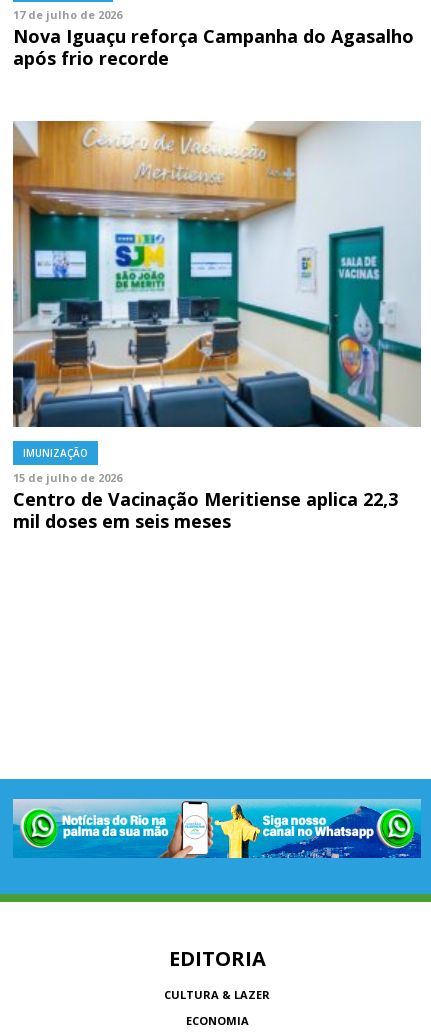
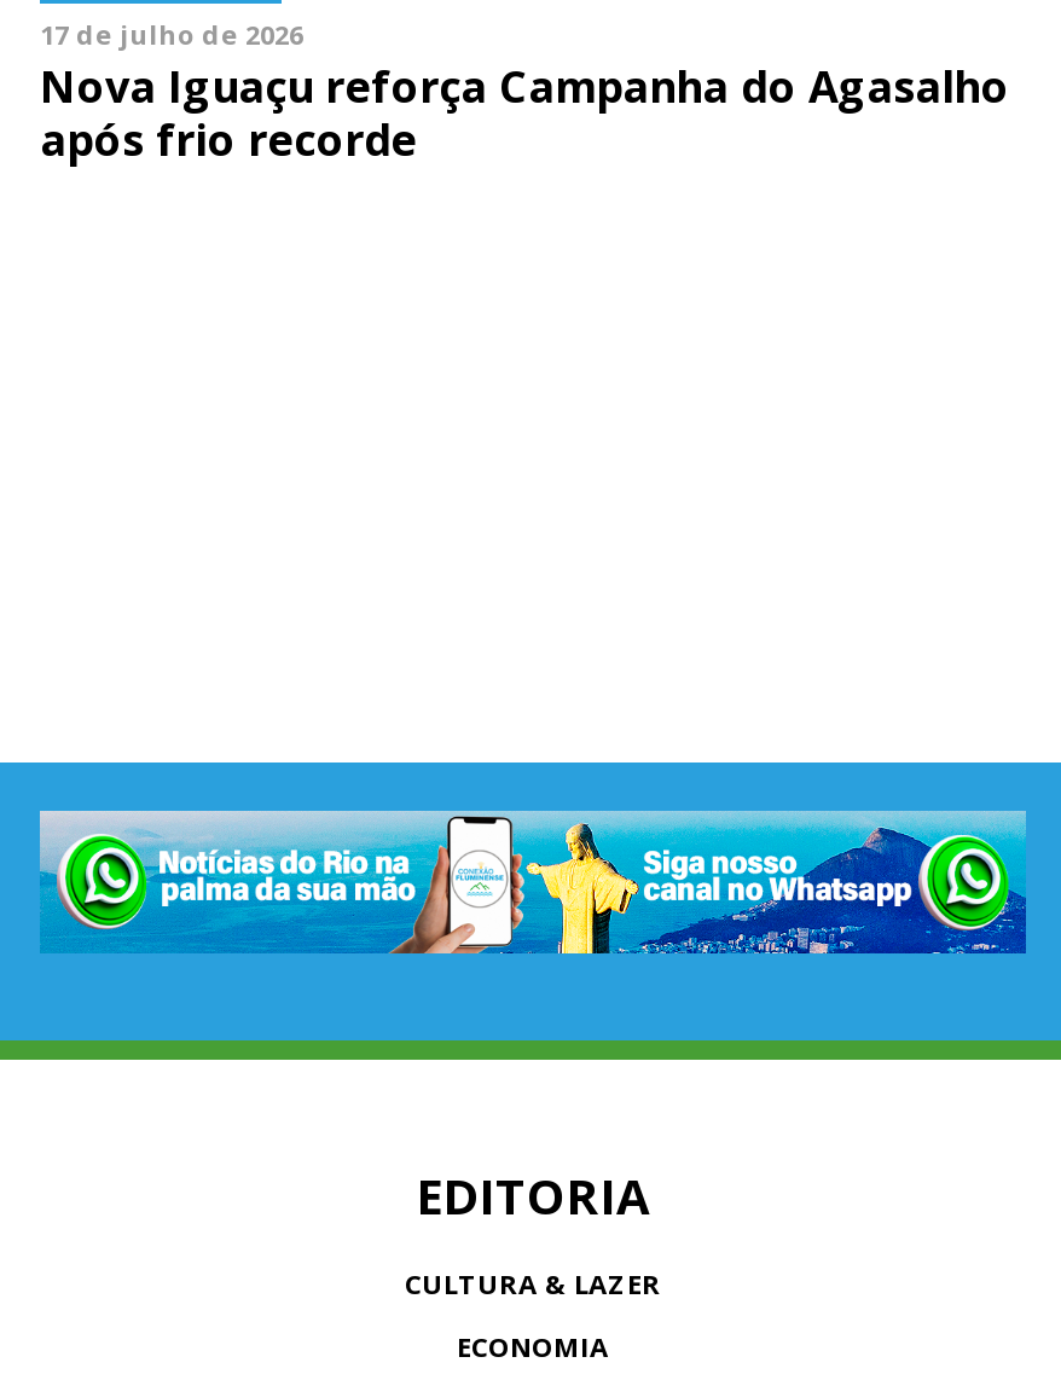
- [image]
- IMUNIZAÇÃO
- 15 de julho de 2026
- Centro de Vacinação Meritiense aplica 22,3
- mil doses em seis meses
